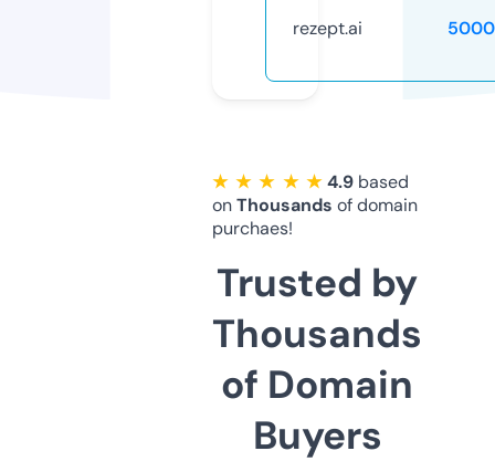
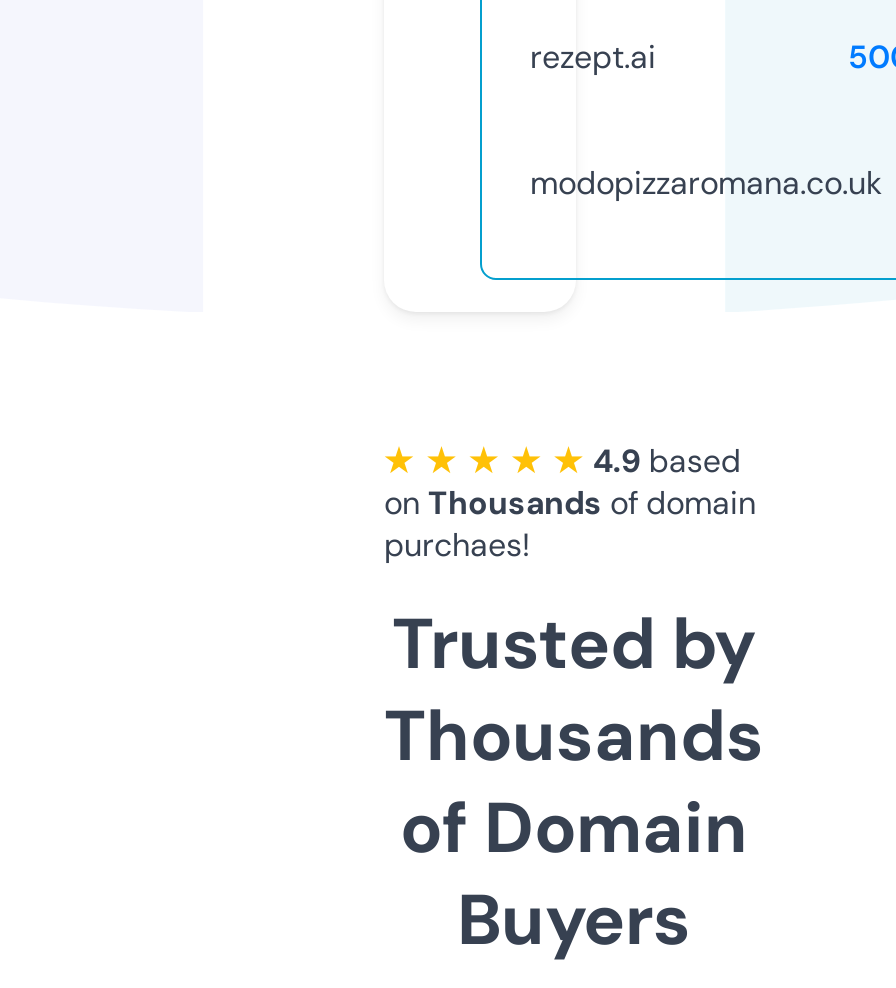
+ modopizzaromana.co.uk
